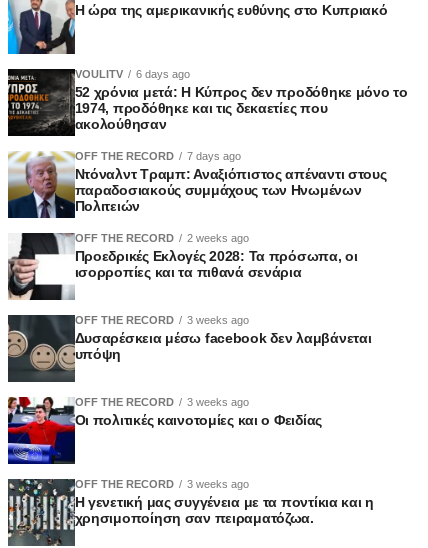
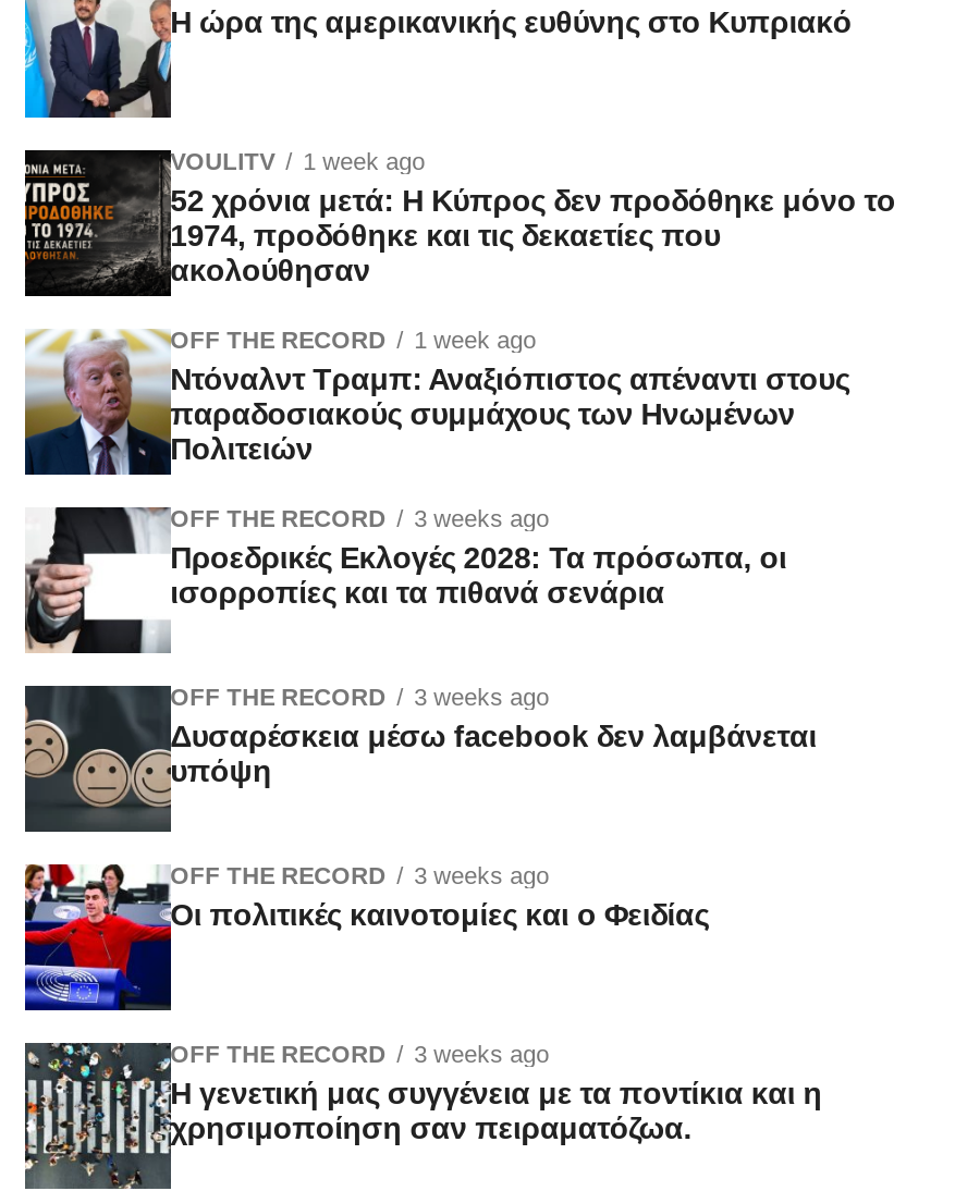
- VOULITV 6 days ago
+ VOULITV 1 week ago

- OFF THE RECORD 7 days ago
+ OFF THE RECORD 1 week ago

- OFF THE RECORD 2 weeks ago
+ OFF THE RECORD 3 weeks ago
